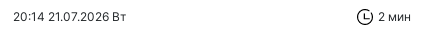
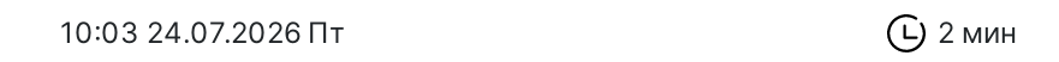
- 20:14 21.07.2026 Вт
+ 10:03 24.07.2026 Пт
